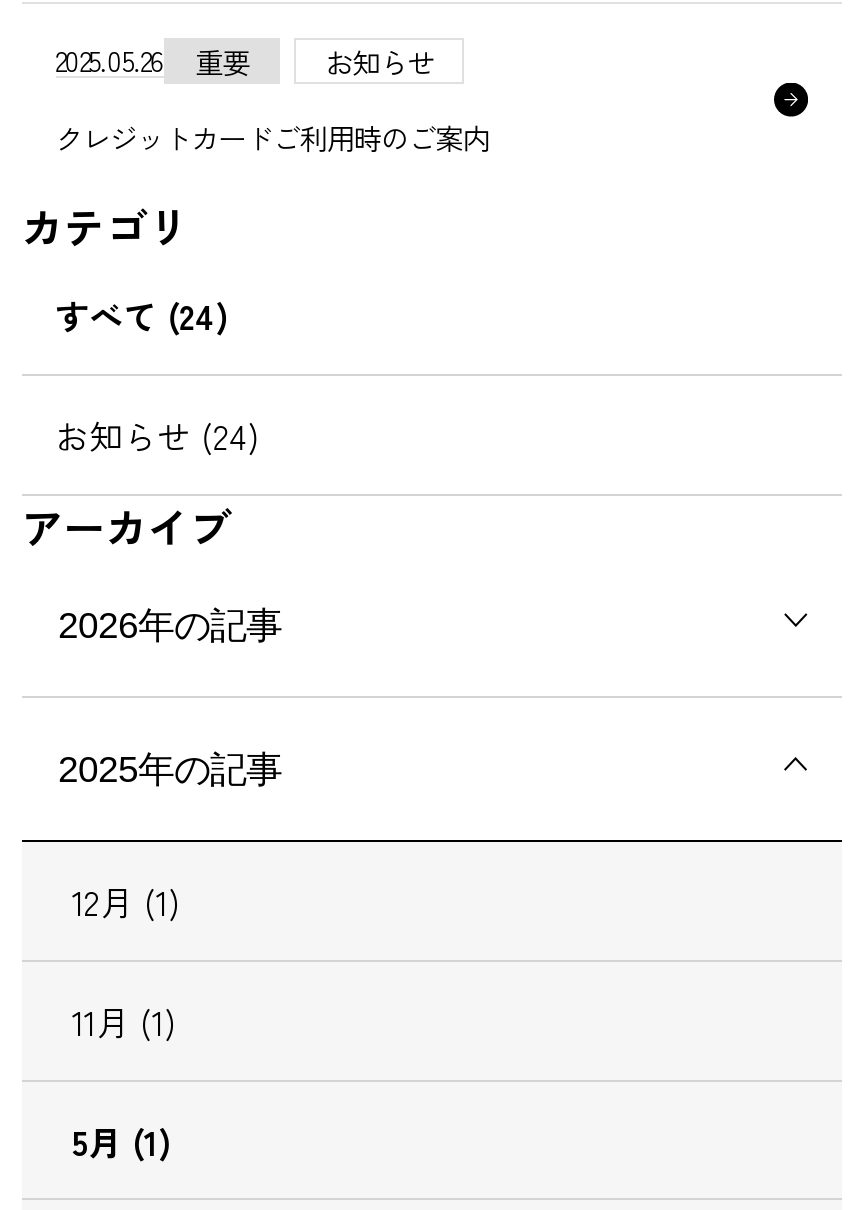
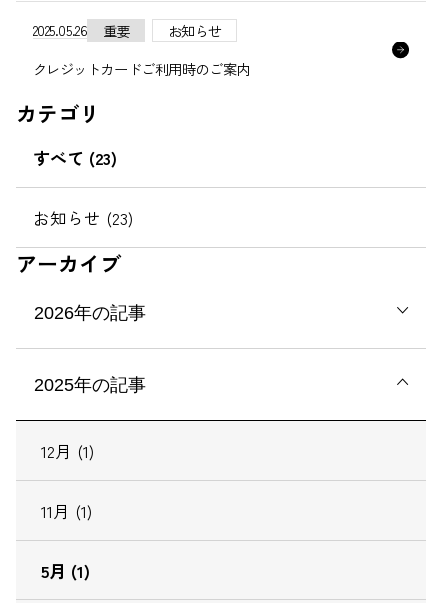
- すべて (24)
+ すべて (23)

- お知らせ (24)
+ お知らせ (23)
